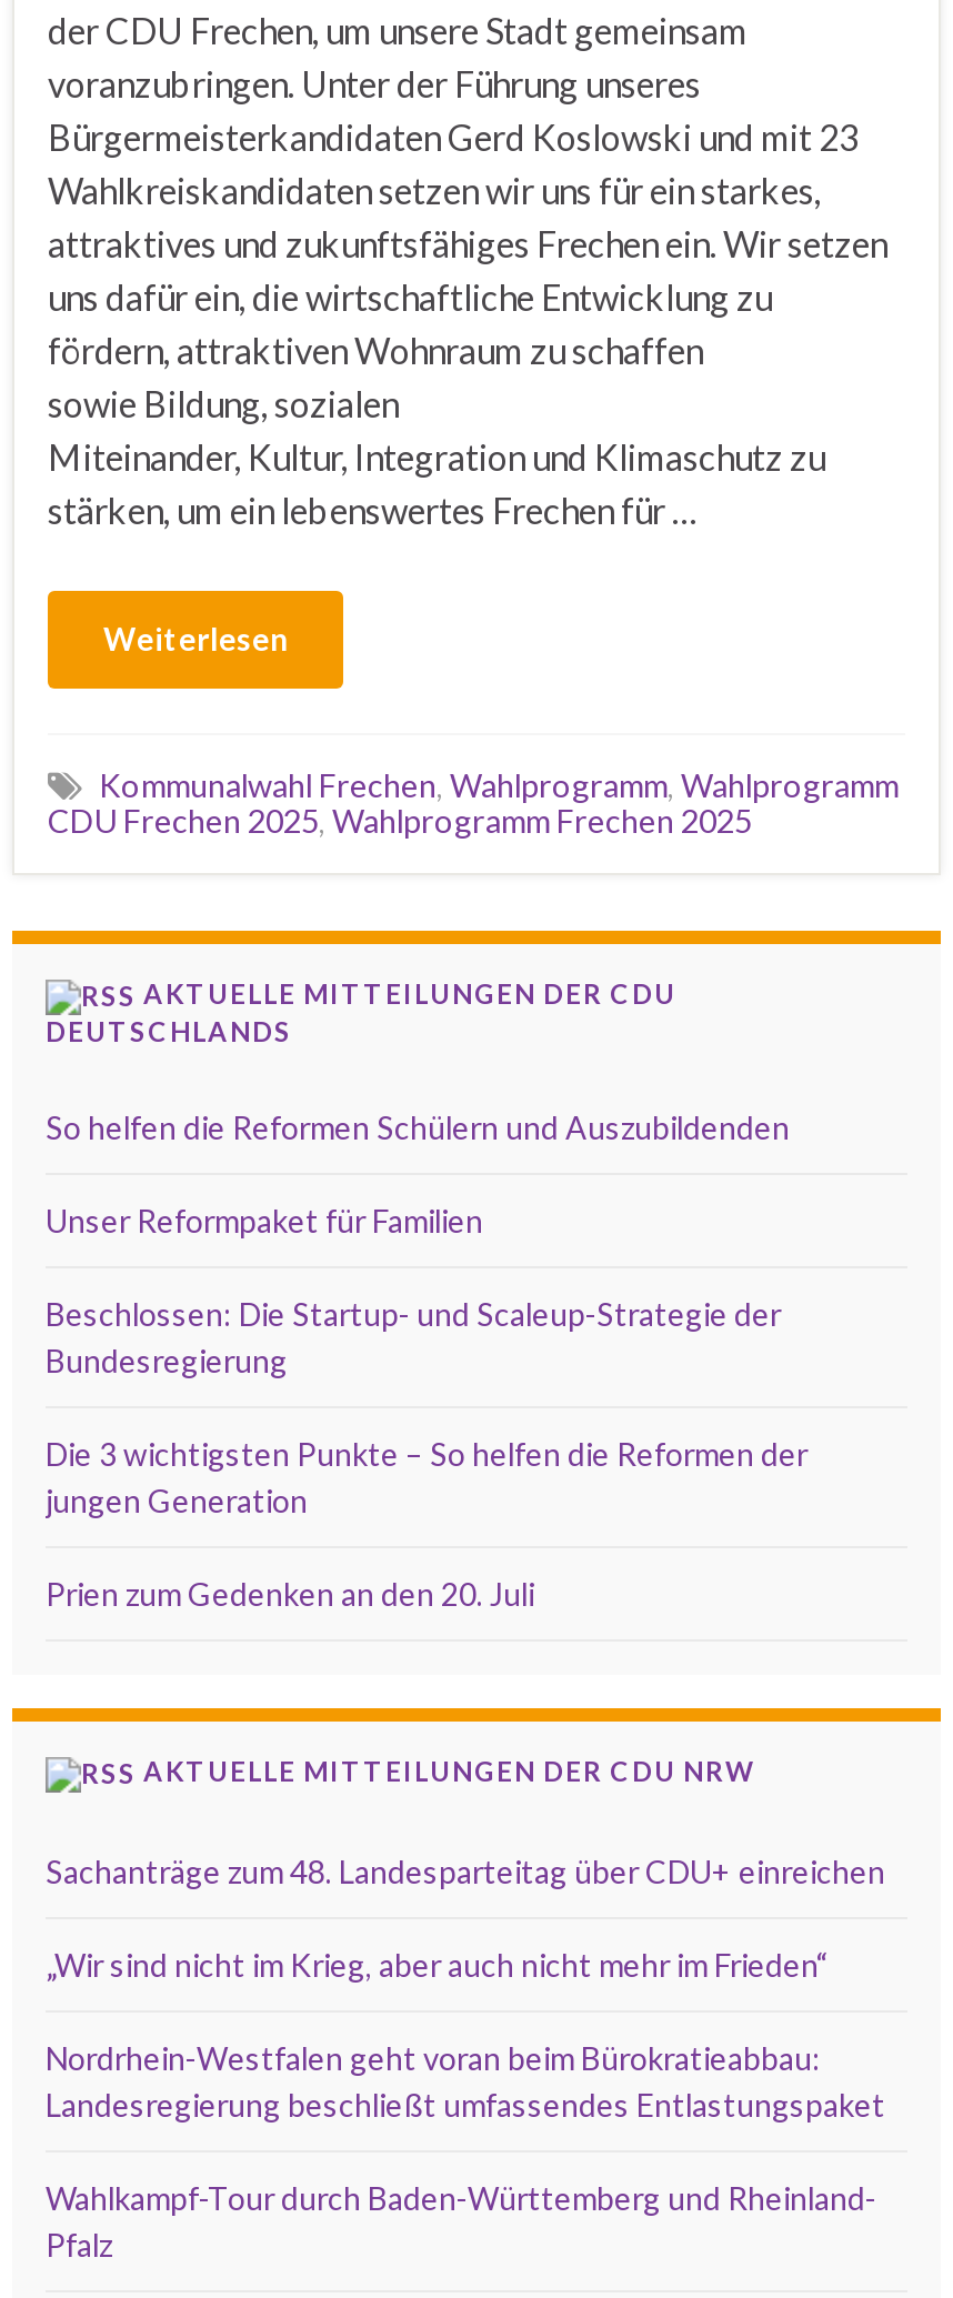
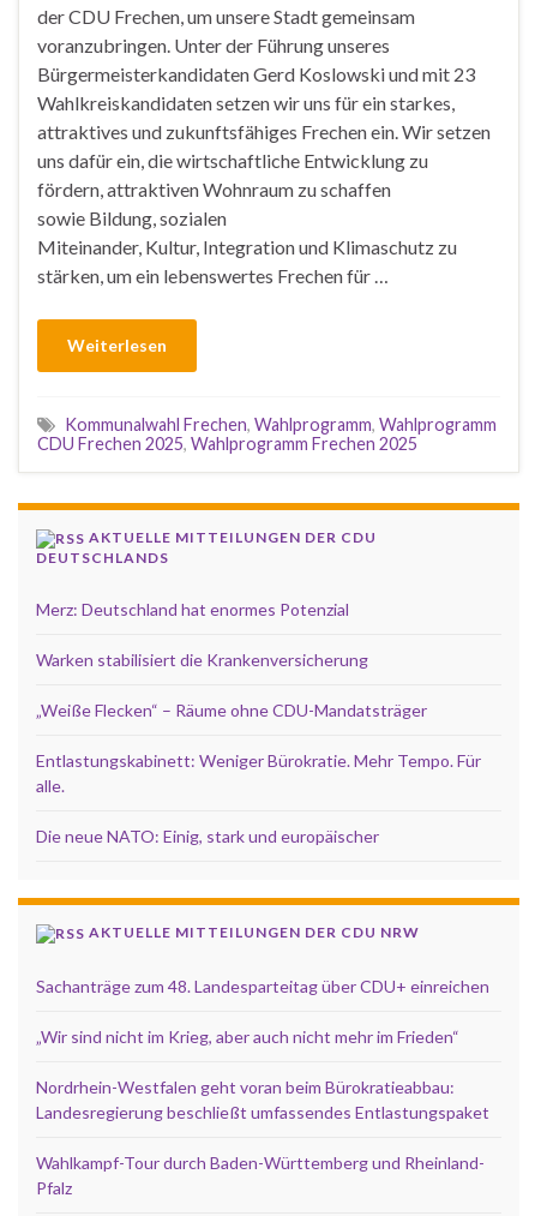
- So helfen die Reformen Schülern und Auszubildenden
+ Merz: Deutschland hat enormes Potenzial

- Unser Reformpaket für Familien
+ Warken stabilisiert die Krankenversicherung

- Beschlossen: Die Startup- und Scaleup-Strategie der
- Bundesregierung
+ „Weiße Flecken“ – Räume ohne CDU-Mandatsträger

- Die 3 wichtigsten Punkte – So helfen die Reformen der
- jungen Generation
+ Entlastungskabinett: Weniger Bürokratie. Mehr Tempo. Für
+ alle.

- Prien zum Gedenken an den 20. Juli
+ Die neue NATO: Einig, stark und europäischer
